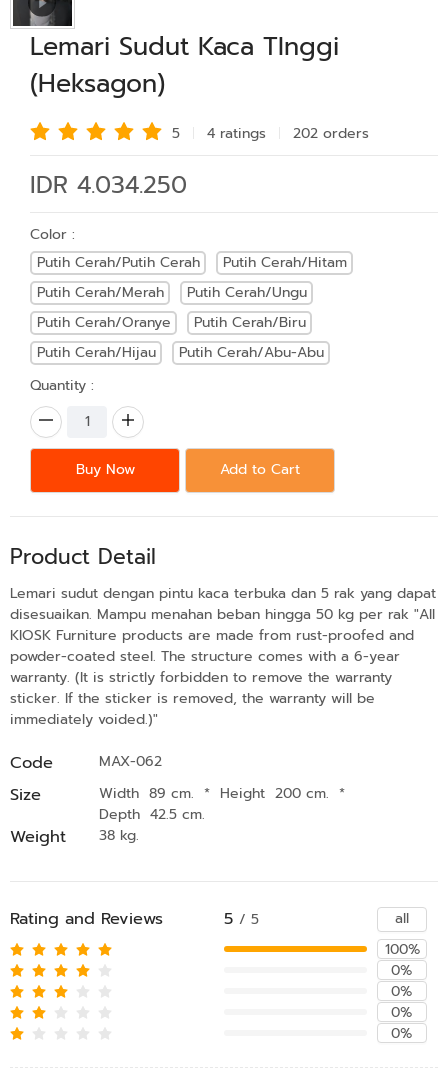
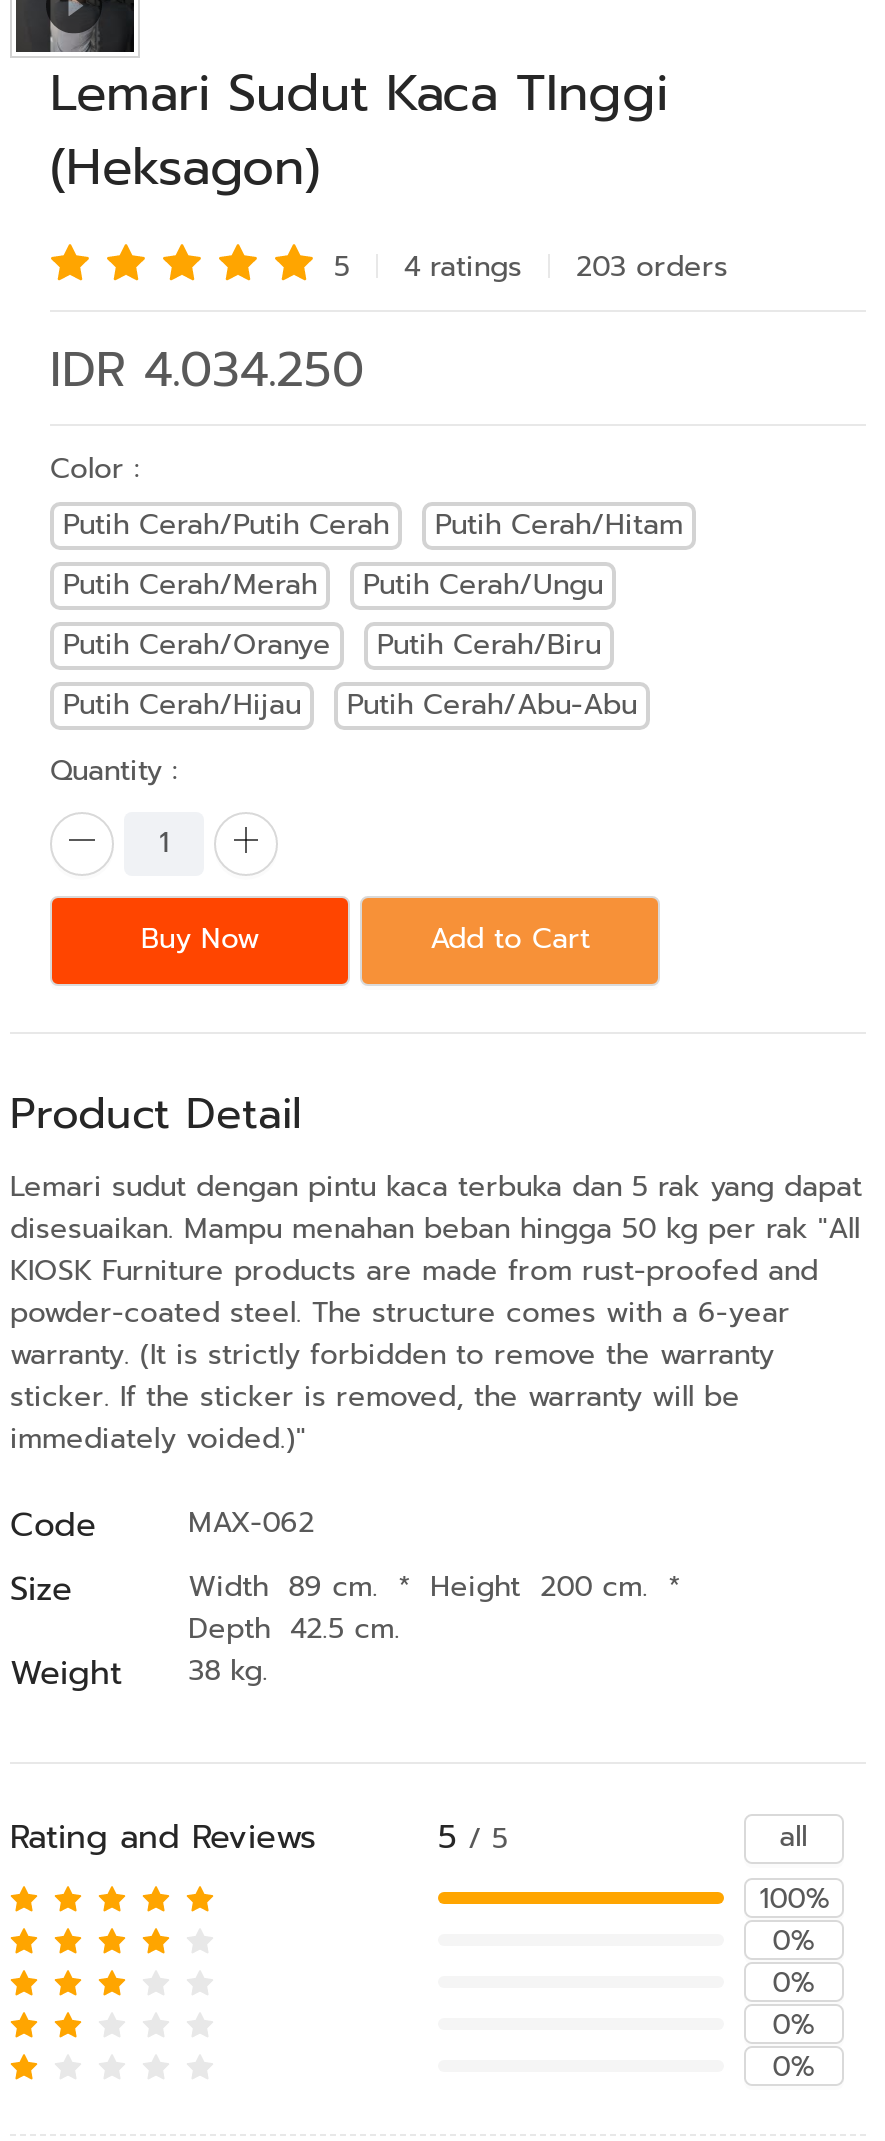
- 5 4 ratings 202 orders
+ 5 4 ratings 203 orders
